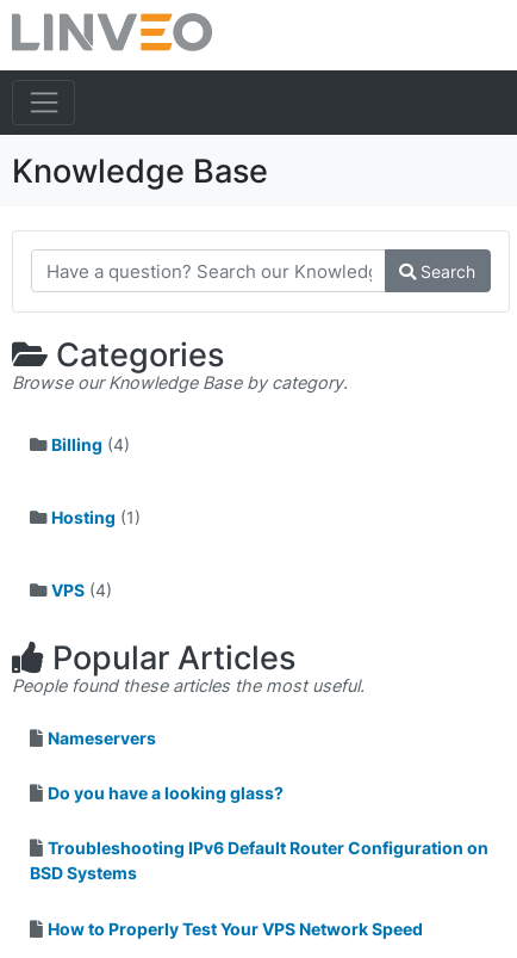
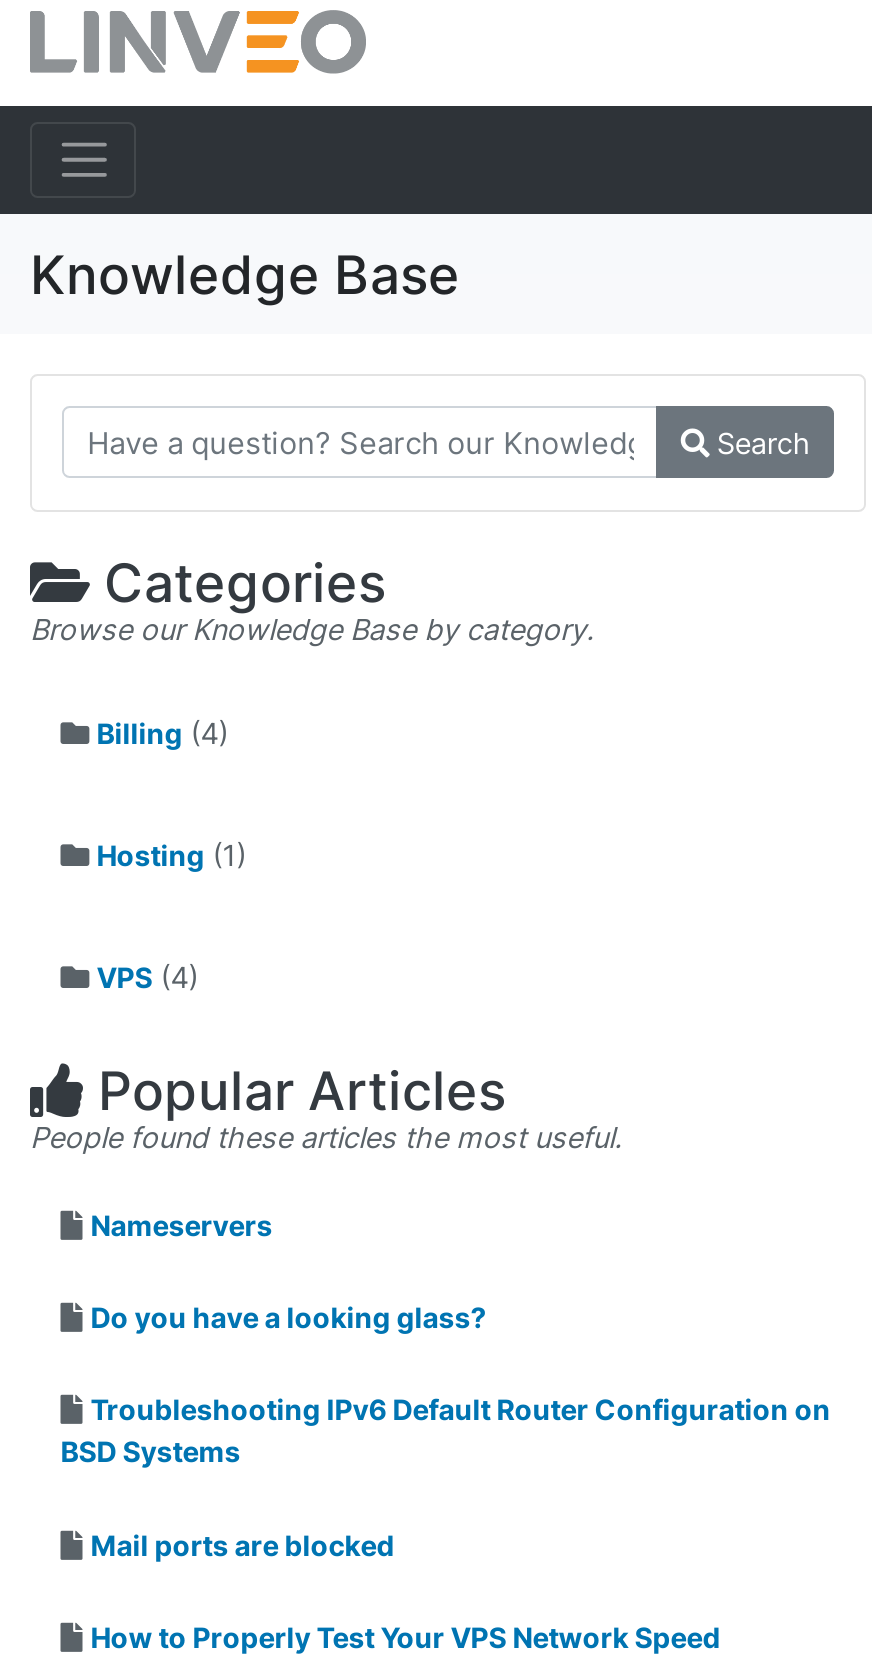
+ Mail ports are blocked
